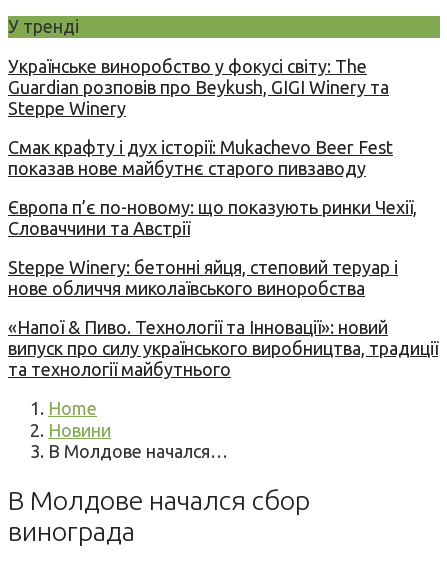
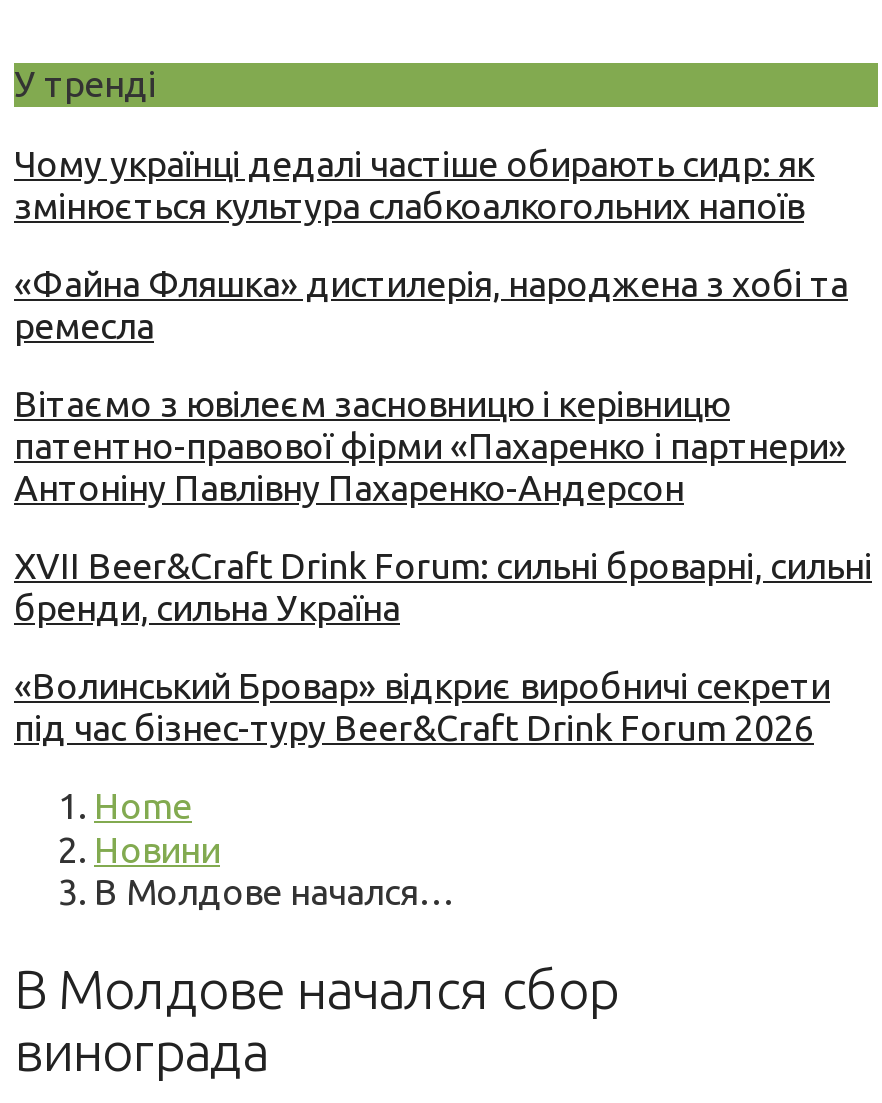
- Українське виноробство у фокусі світу: The
- Guardian розповів про Beykush, GIGI Winery та
- Steppe Winery
+ Чому українці дедалі частіше обирають сидр: як
+ змінюється культура слабкоалкогольних напоїв

- Смак крафту і дух історії: Mukachevo Beer Fest
- показав нове майбутнє старого пивзаводу
+ «Файна Фляшка» дистилерія, народжена з хобі та
+ ремесла

- Європа п’є по-новому: що показують ринки Чехії,
- Словаччини та Австрії
+ Вітаємо з ювілеєм засновницю і керівницю
+ патентно-правової фірми «Пахаренко і партнери»
+ Антоніну Павлівну Пахаренко-Андерсон

- Steppe Winery: бетонні яйця, степовий теруар і
- нове обличчя миколаївського виноробства
+ XVII Beer&Craft Drink Forum: сильні броварні, сильні
+ бренди, сильна Україна

- «Напої & Пиво. Технології та Інновації»: новий
- випуск про силу українського виробництва, традиції
- та технології майбутнього
+ «Волинський Бровар» відкриє виробничі секрети
+ під час бізнес-туру Beer&Craft Drink Forum 2026
